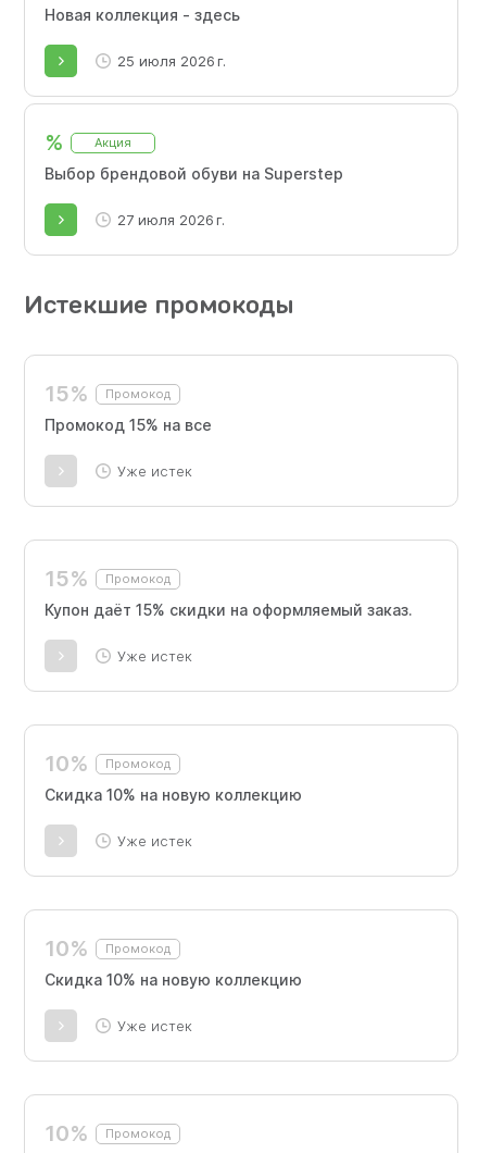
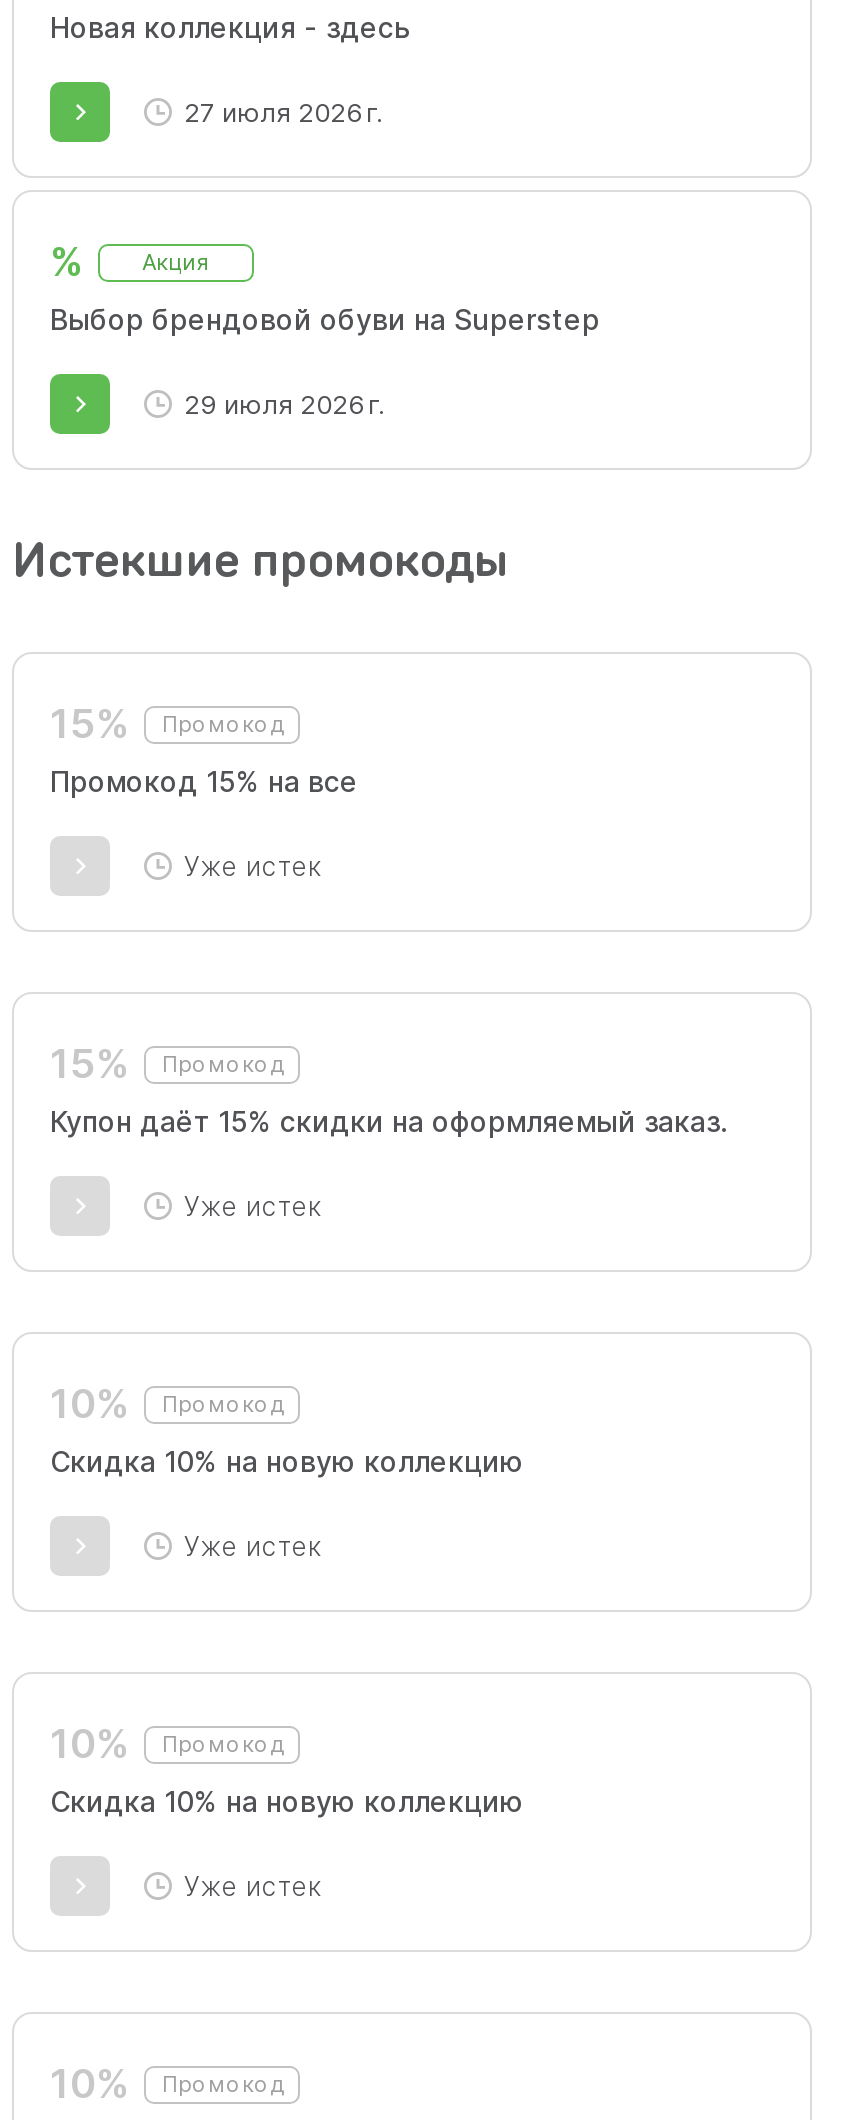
- 25 июля 2026 г.
+ 27 июля 2026 г.

- 27 июля 2026 г.
+ 29 июля 2026 г.
